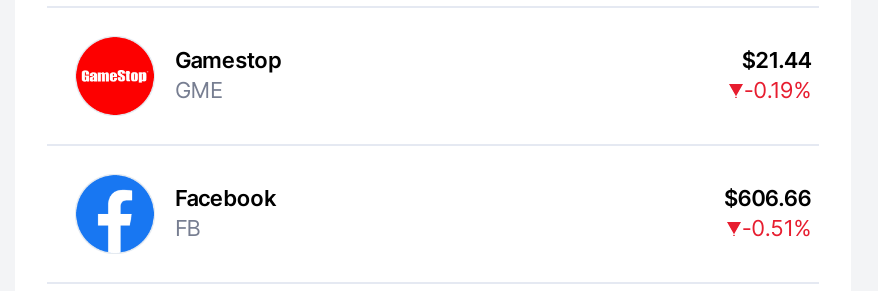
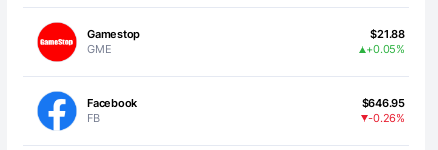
- $21.44
+ $21.88

- -0.19%
+ +0.05%

- $606.66
+ $646.95

- -0.51%
+ -0.26%
